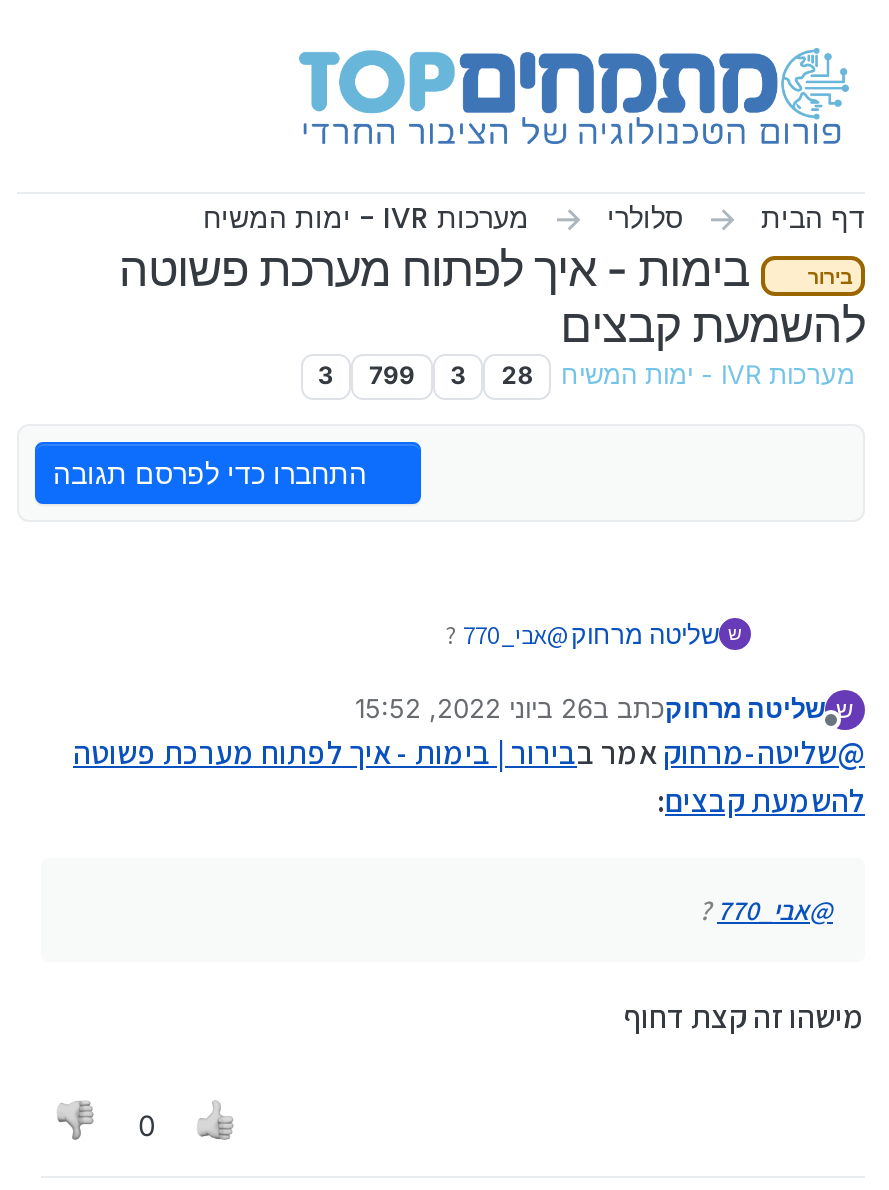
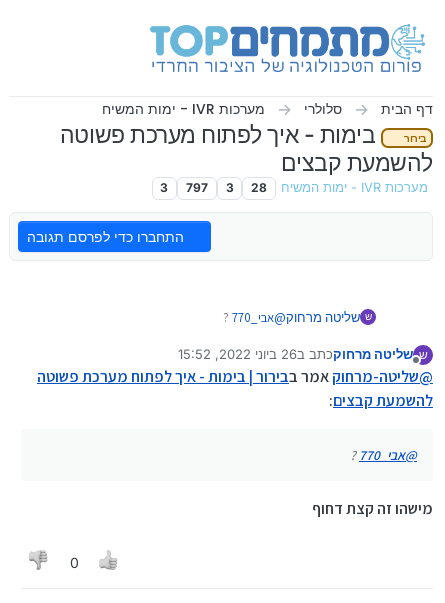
- 3 799 3 28
+ 3 797 3 28
